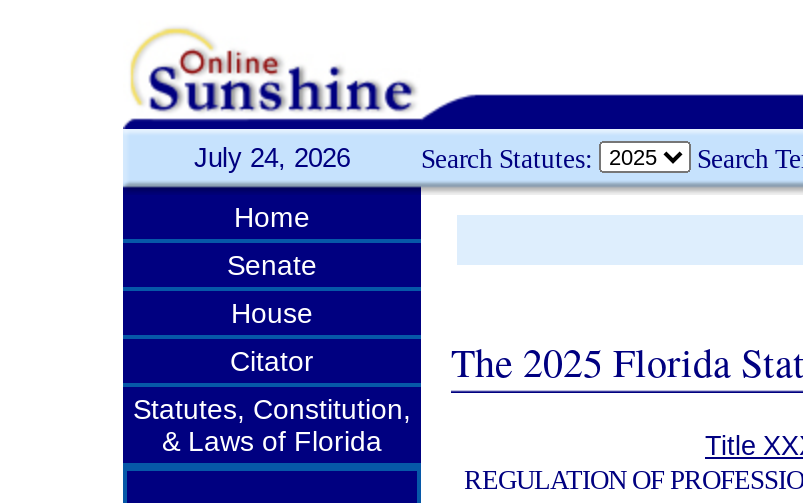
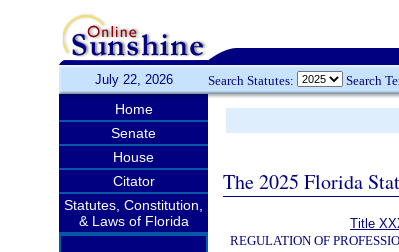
- July 24, 2026
+ July 22, 2026
